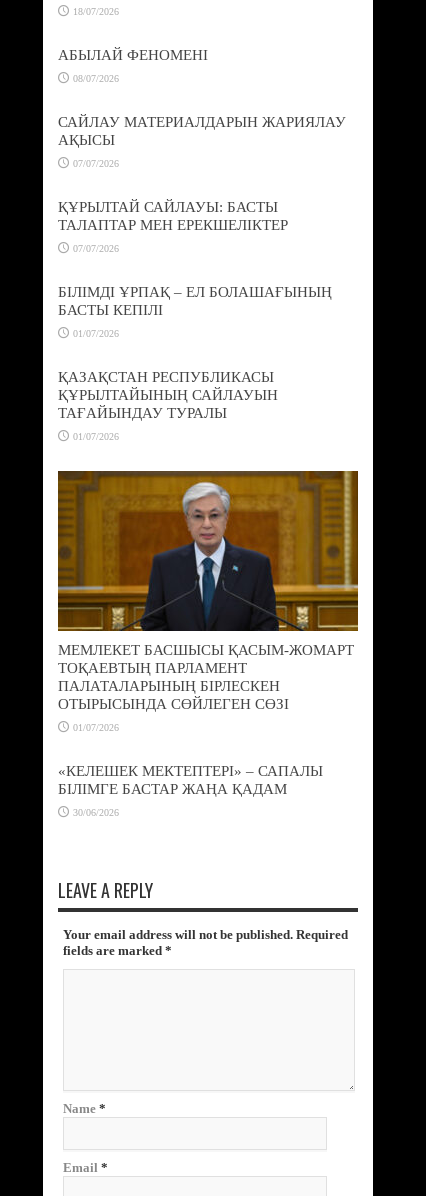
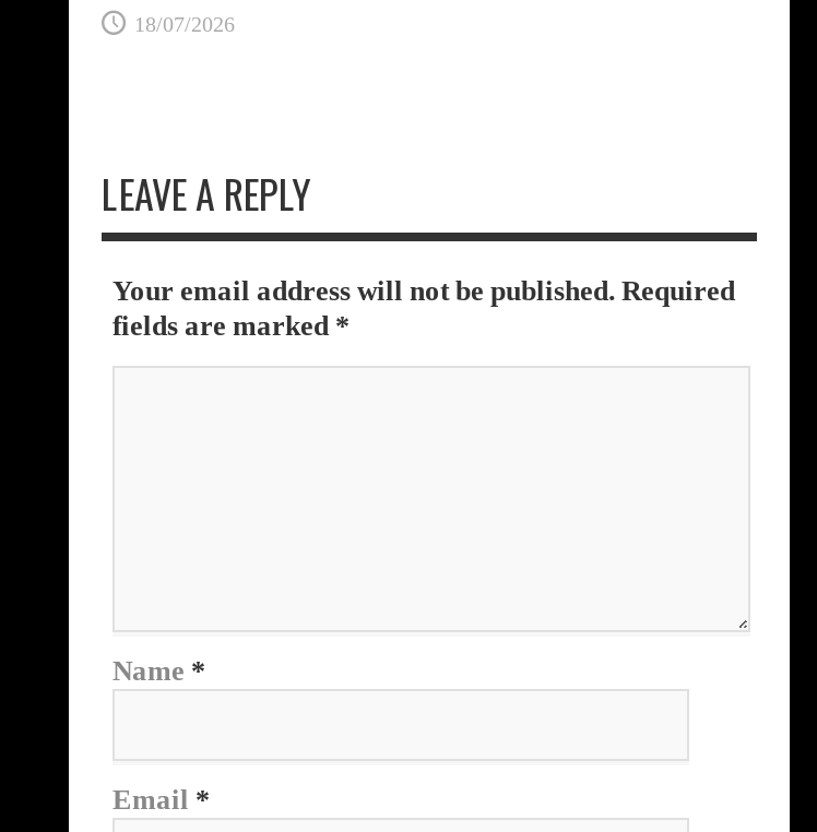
- АБЫЛАЙ ФЕНОМЕНІ
- 08/07/2026
- САЙЛАУ МАТЕРИАЛДАРЫН ЖАРИЯЛАУ
- АҚЫСЫ
- 07/07/2026
- ҚҰРЫЛТАЙ САЙЛАУЫ: БАСТЫ
- ТАЛАПТАР МЕН ЕРЕКШЕЛІКТЕР
- 07/07/2026
- БІЛІМДІ ҰРПАҚ – ЕЛ БОЛАШАҒЫНЫҢ
- БАСТЫ КЕПІЛІ
- 01/07/2026
- ҚАЗАҚСТАН РЕСПУБЛИКАСЫ
- ҚҰРЫЛТАЙЫНЫҢ САЙЛАУЫН
- ТАҒАЙЫНДАУ ТУРАЛЫ
- 01/07/2026

- [image]
- МЕМЛЕКЕТ БАСШЫСЫ ҚАСЫМ-ЖОМАРТ
- ТОҚАЕВТЫҢ ПАРЛАМЕНТ
- ПАЛАТАЛАРЫНЫҢ БІРЛЕСКЕН
- ОТЫРЫСЫНДА СӨЙЛЕГЕН СӨЗІ
- 01/07/2026
- «КЕЛЕШЕК МЕКТЕПТЕРІ» – САПАЛЫ
- БІЛІМГЕ БАСТАР ЖАҢА ҚАДАМ
- 30/06/2026
